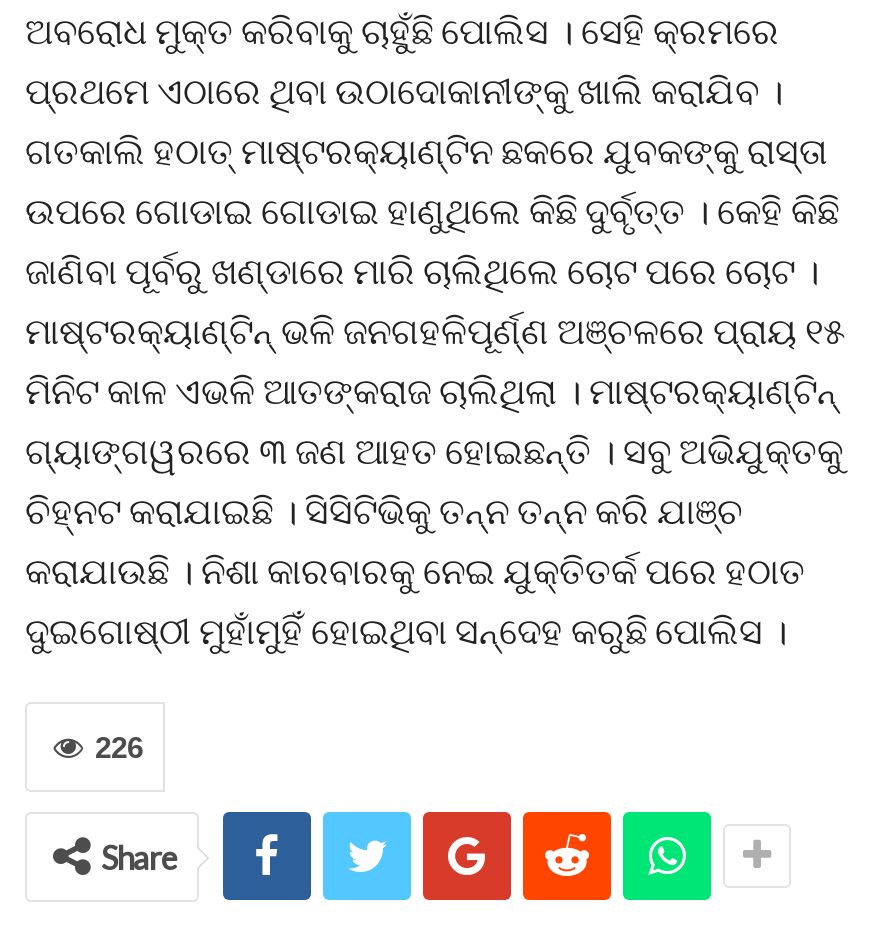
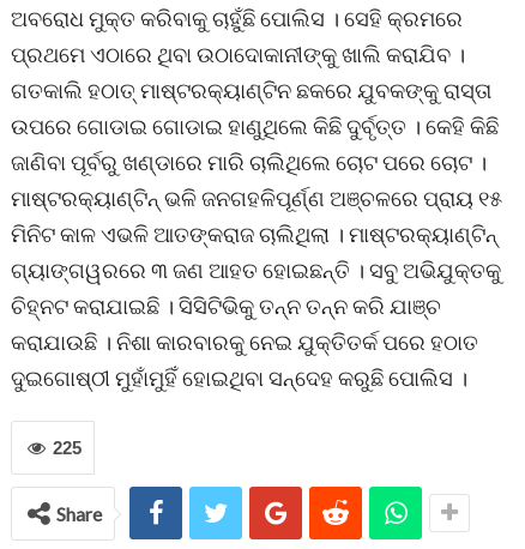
- 226
+ 225
